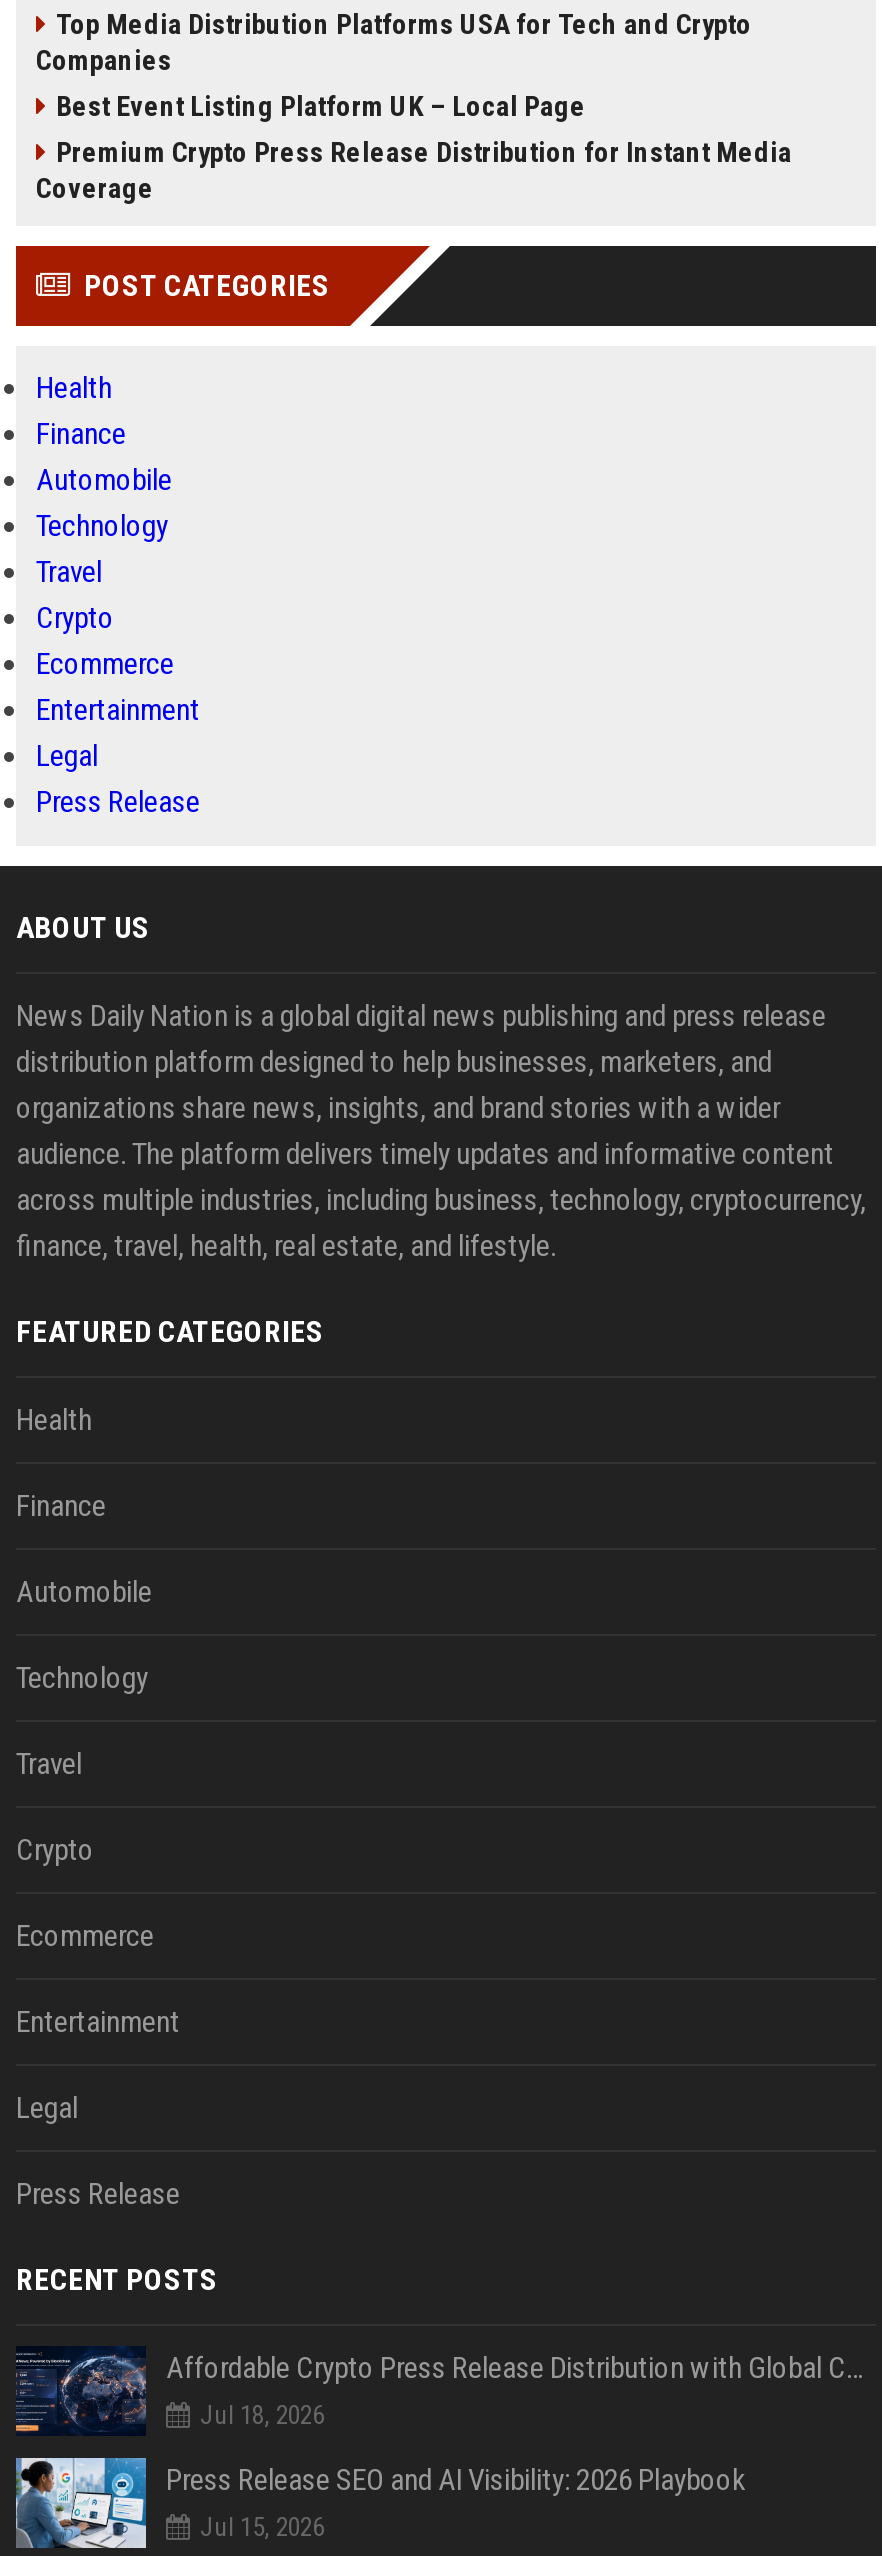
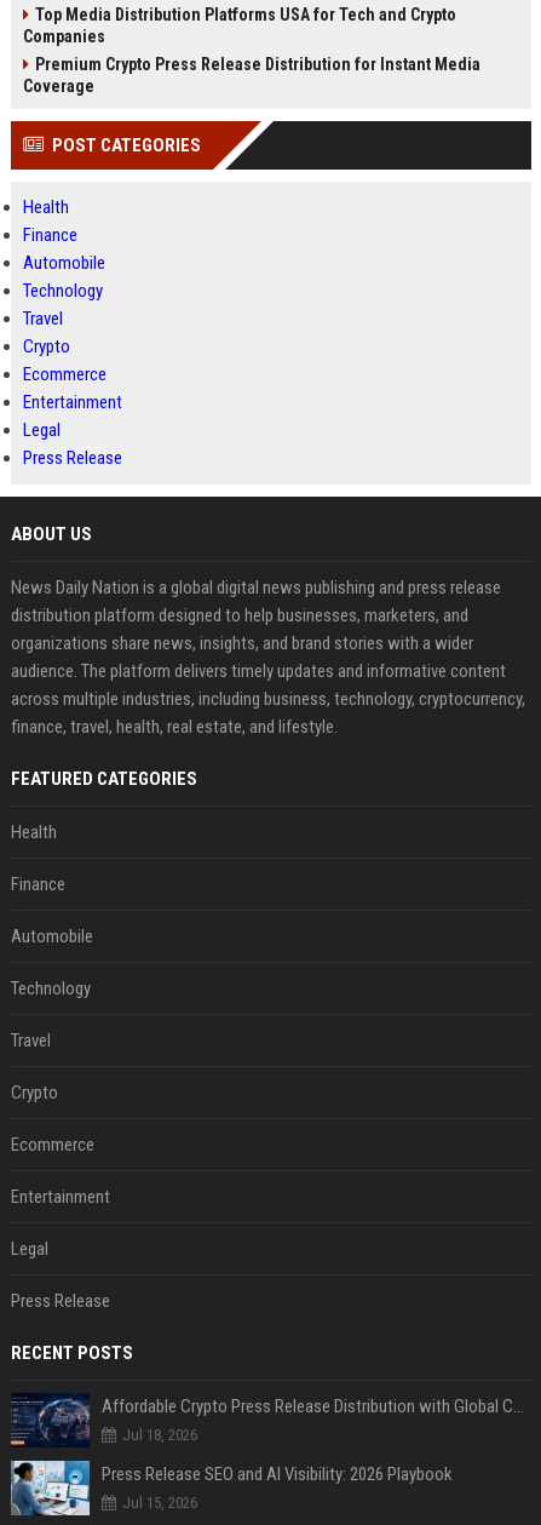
- Best Event Listing Platform UK – Local Page
